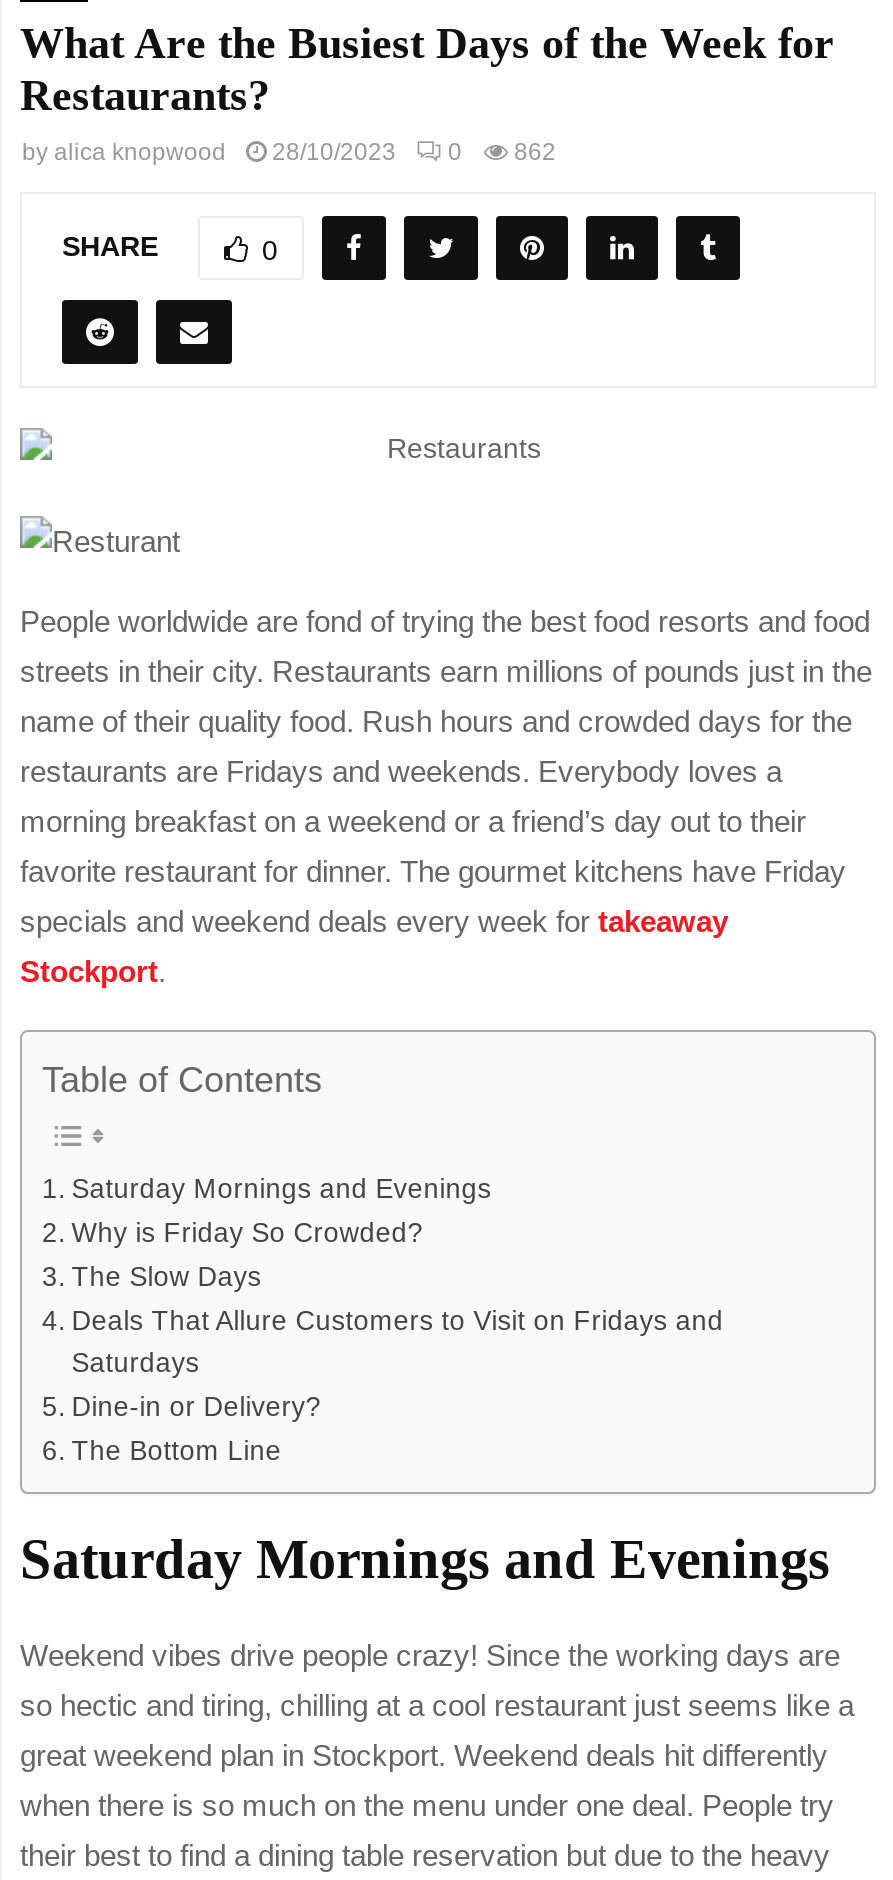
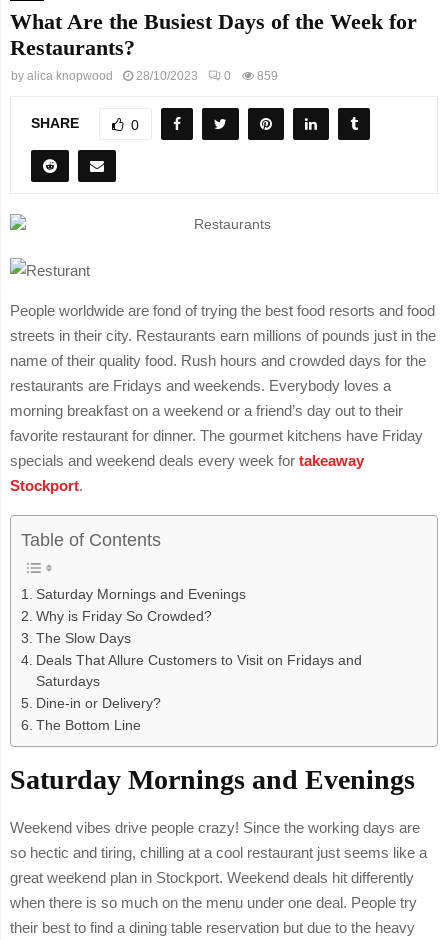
- by alica knopwood 28/10/2023 0 862
+ by alica knopwood 28/10/2023 0 859
